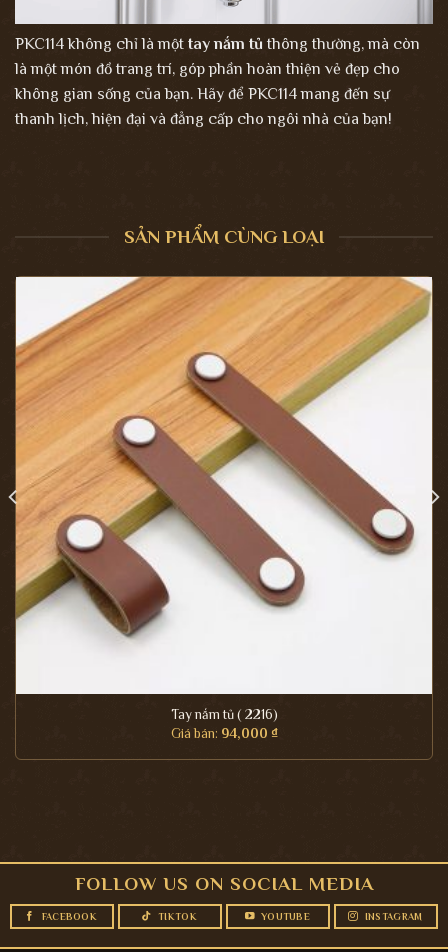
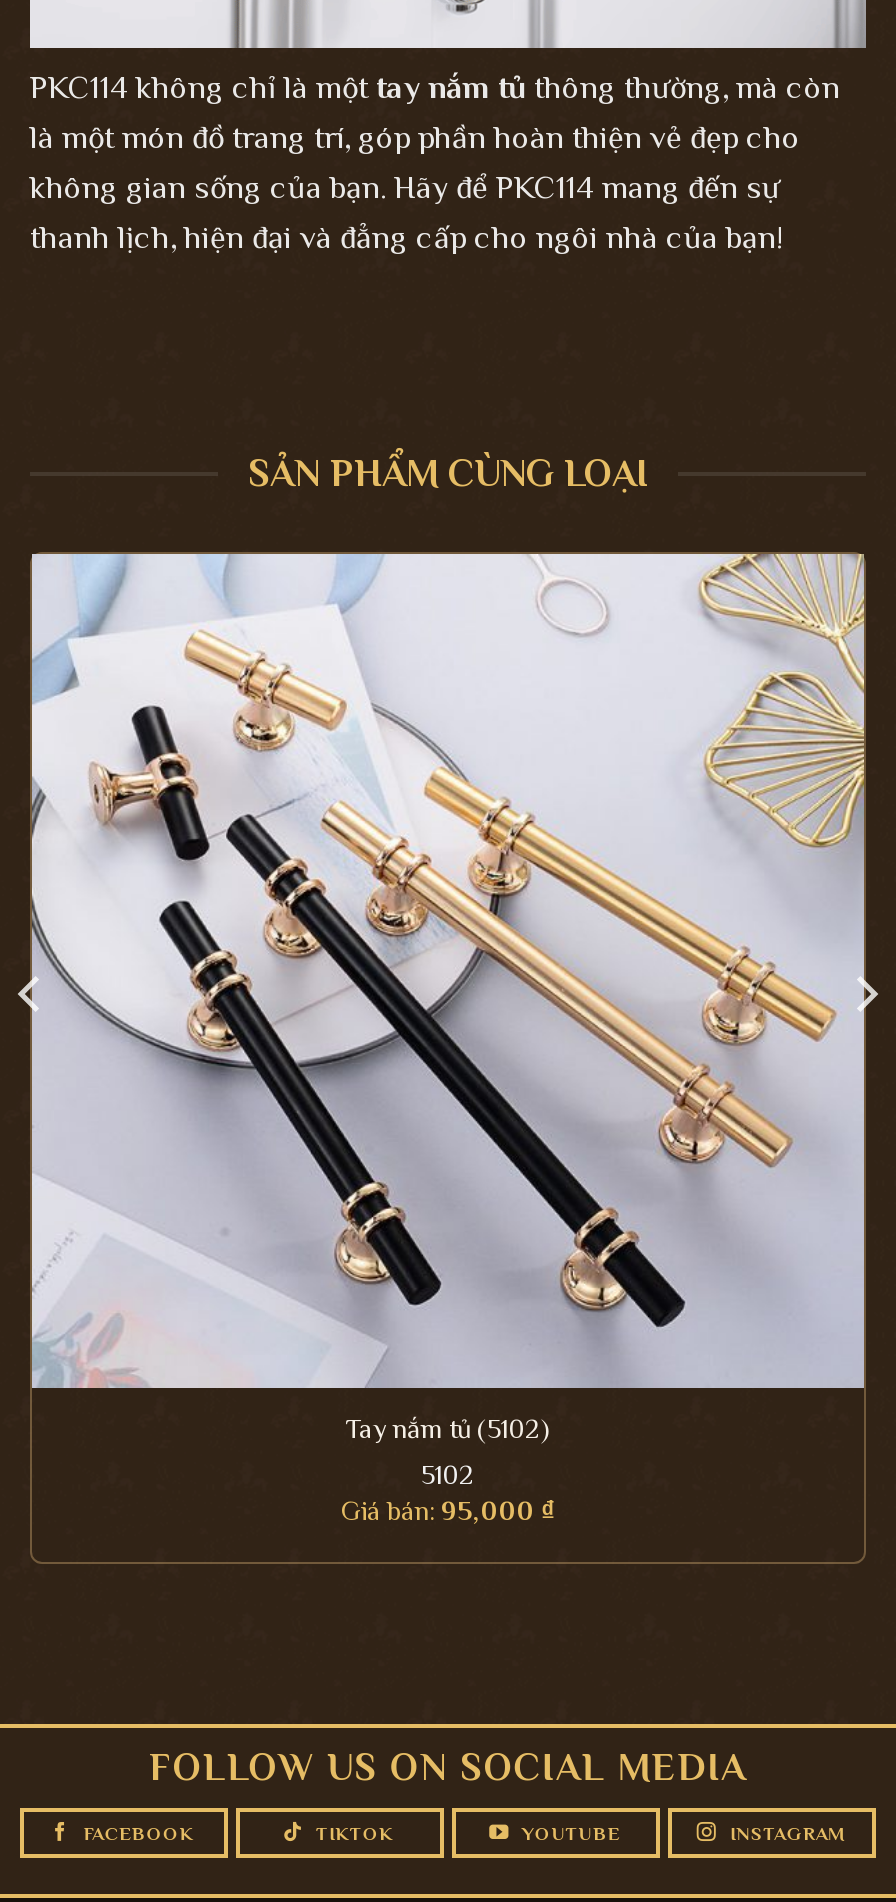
- [image]
- Tay nắm tủ ( 2216)
- Giá bán: 94,000 ₫
+ [image]
+ Tay nắm tủ (5102)
+ 5102
+ Giá bán: 95,000 ₫
